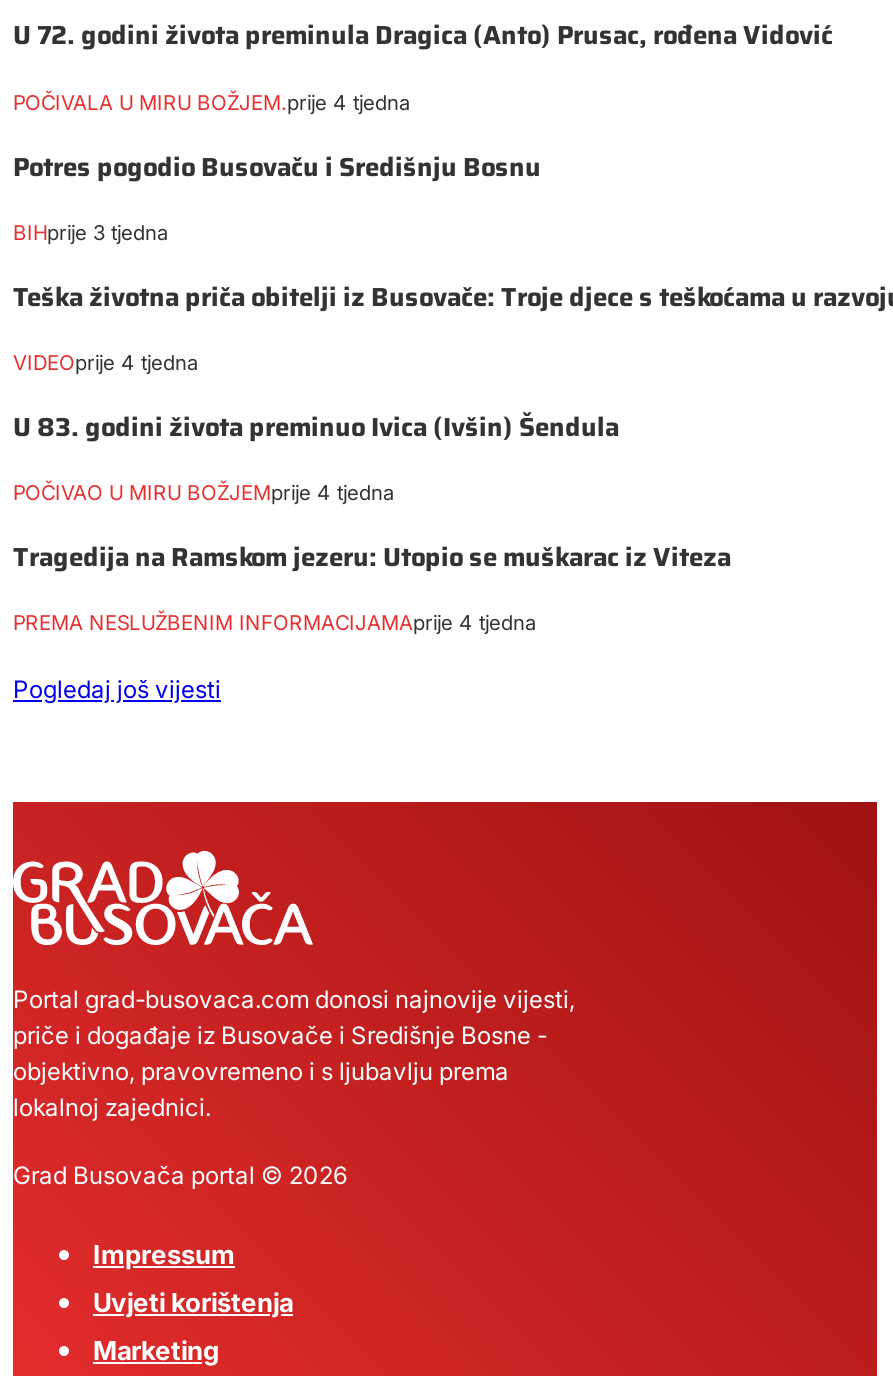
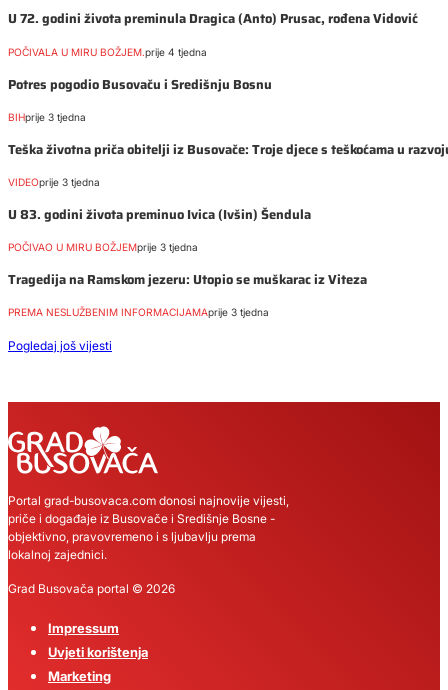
- VIDEOprije 4 tjedna
+ VIDEOprije 3 tjedna

- POČIVAO U MIRU BOŽJEMprije 4 tjedna
+ POČIVAO U MIRU BOŽJEMprije 3 tjedna

- PREMA NESLUŽBENIM INFORMACIJAMAprije 4 tjedna
+ PREMA NESLUŽBENIM INFORMACIJAMAprije 3 tjedna
